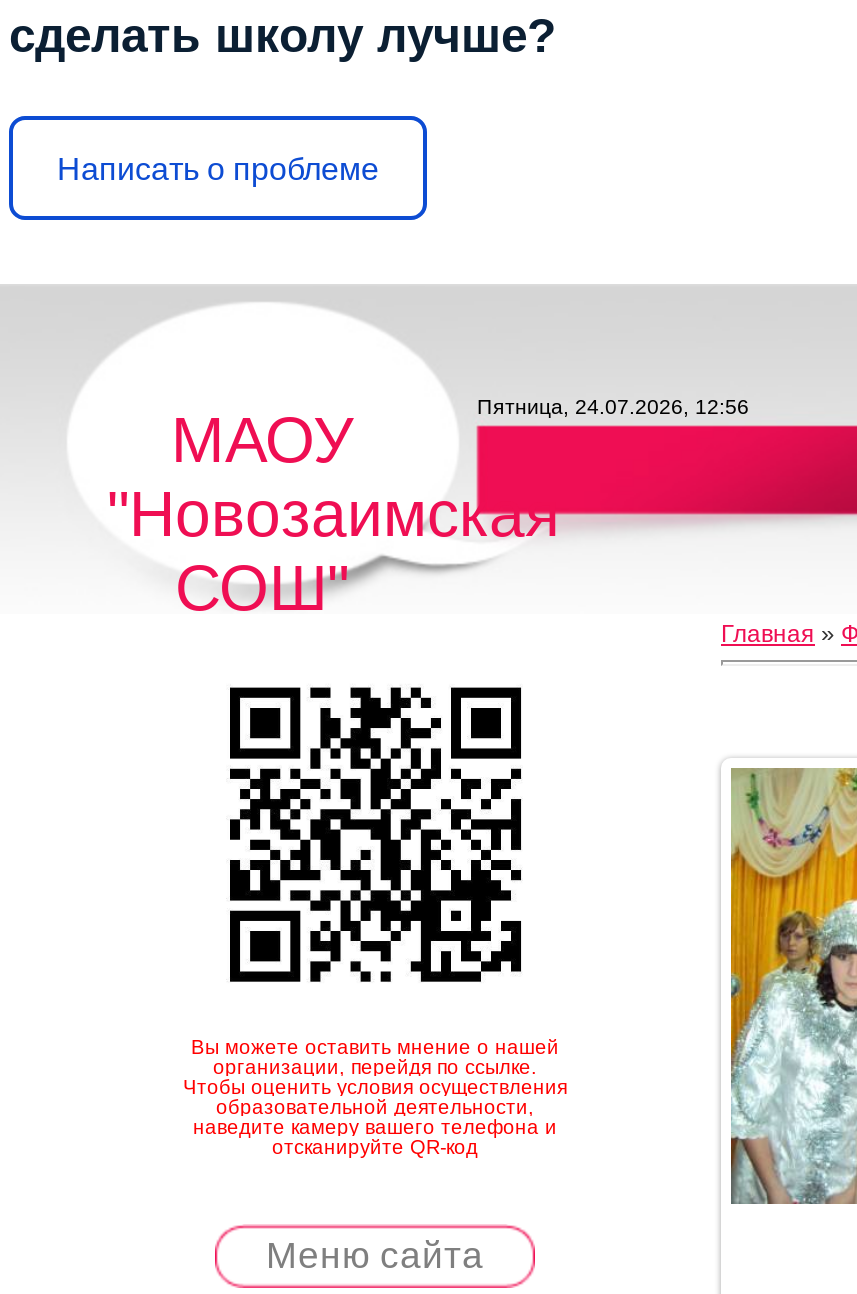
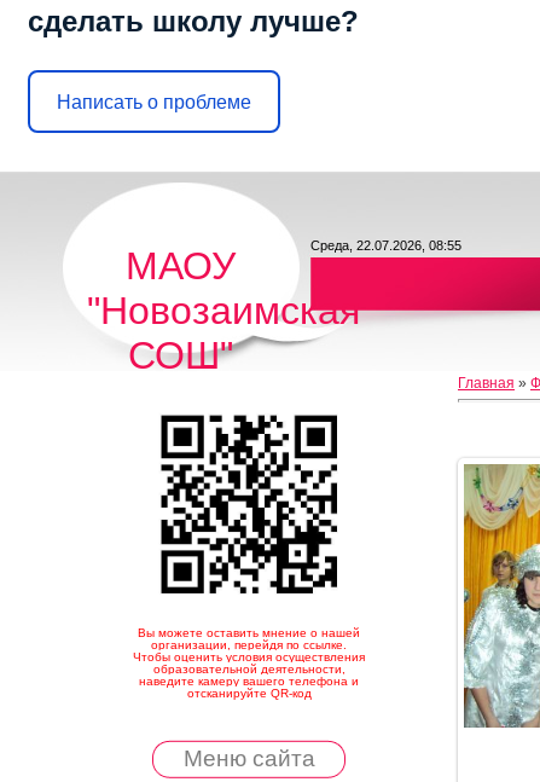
- Пятница, 24.07.2026, 12:56
+ Среда, 22.07.2026, 08:55
